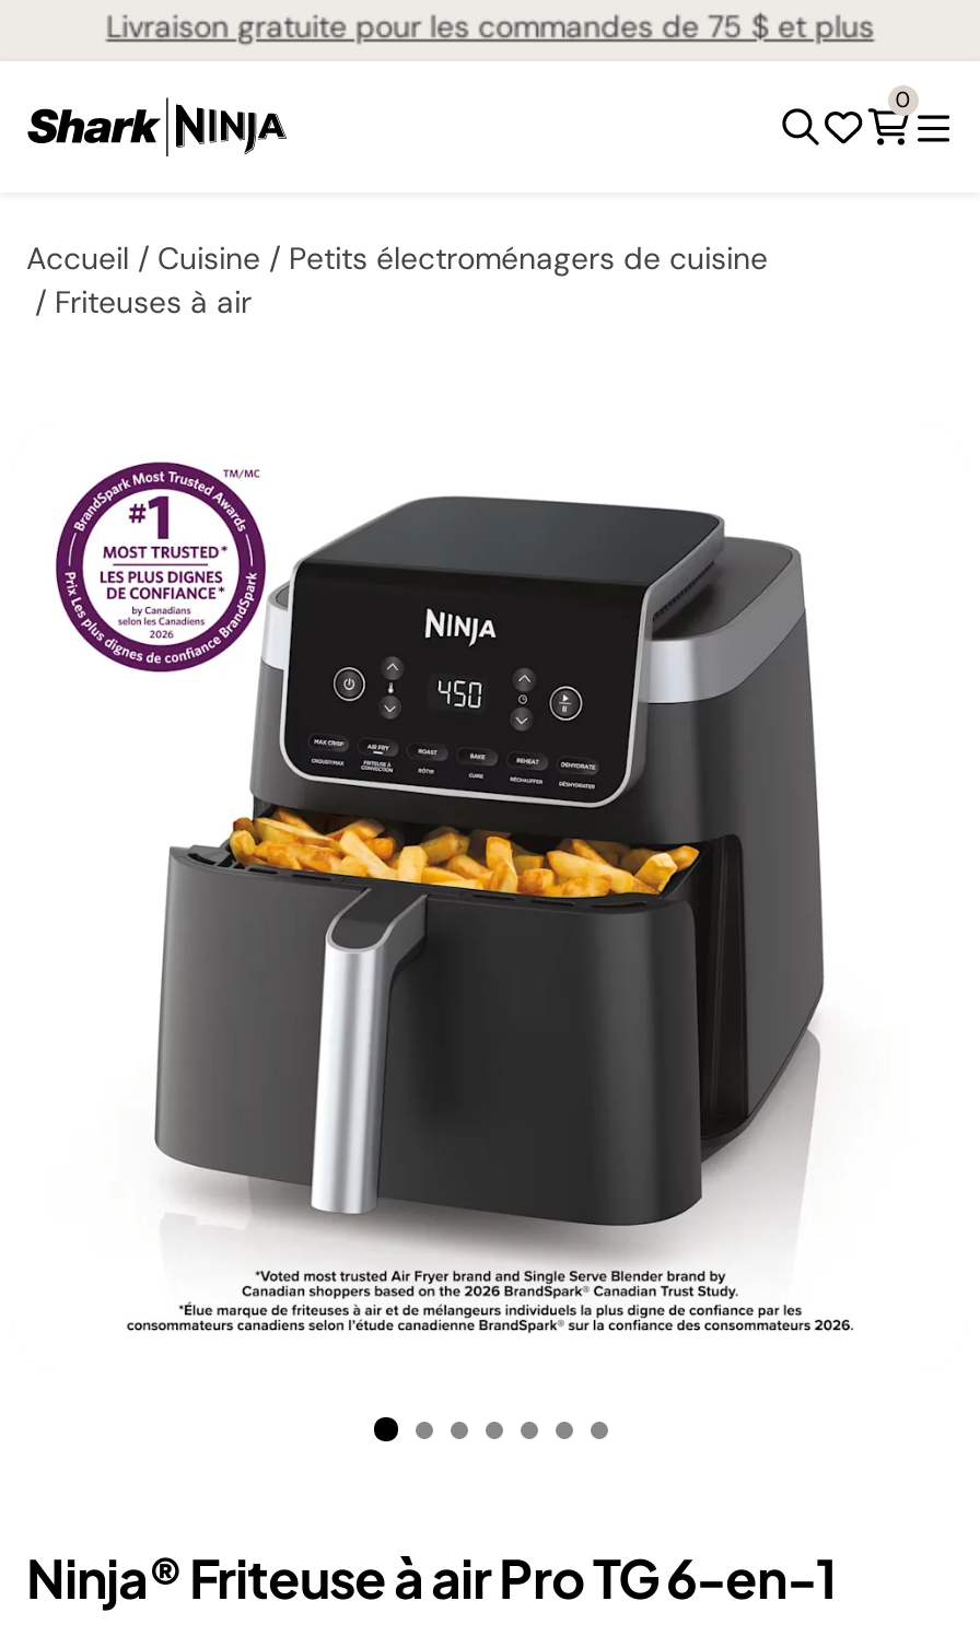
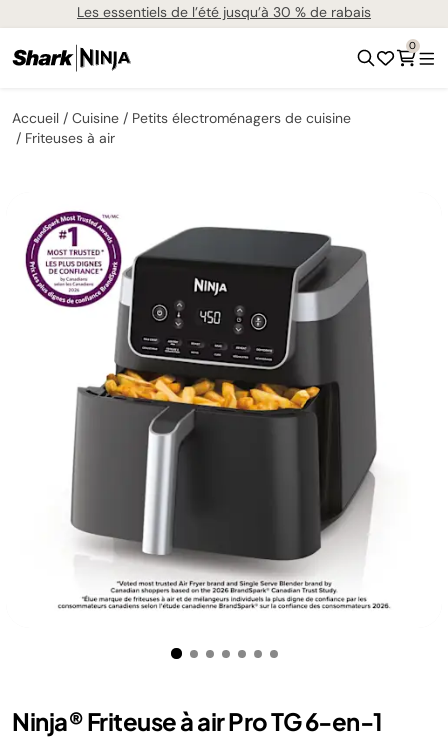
- Livraison gratuite pour les commandes de 75 $ et plus
+ Les essentiels de l’été jusqu’à 30 % de rabais
